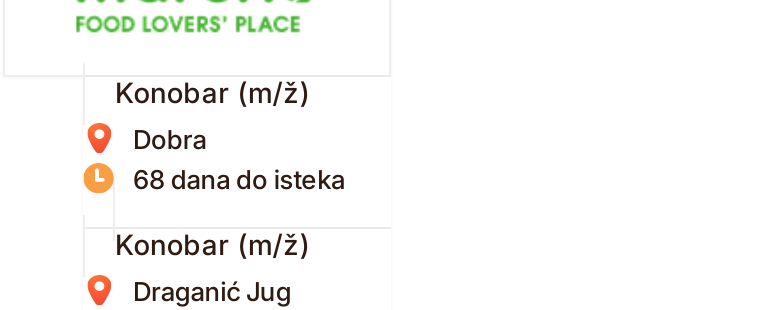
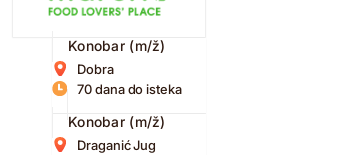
- 68 dana do isteka
+ 70 dana do isteka
